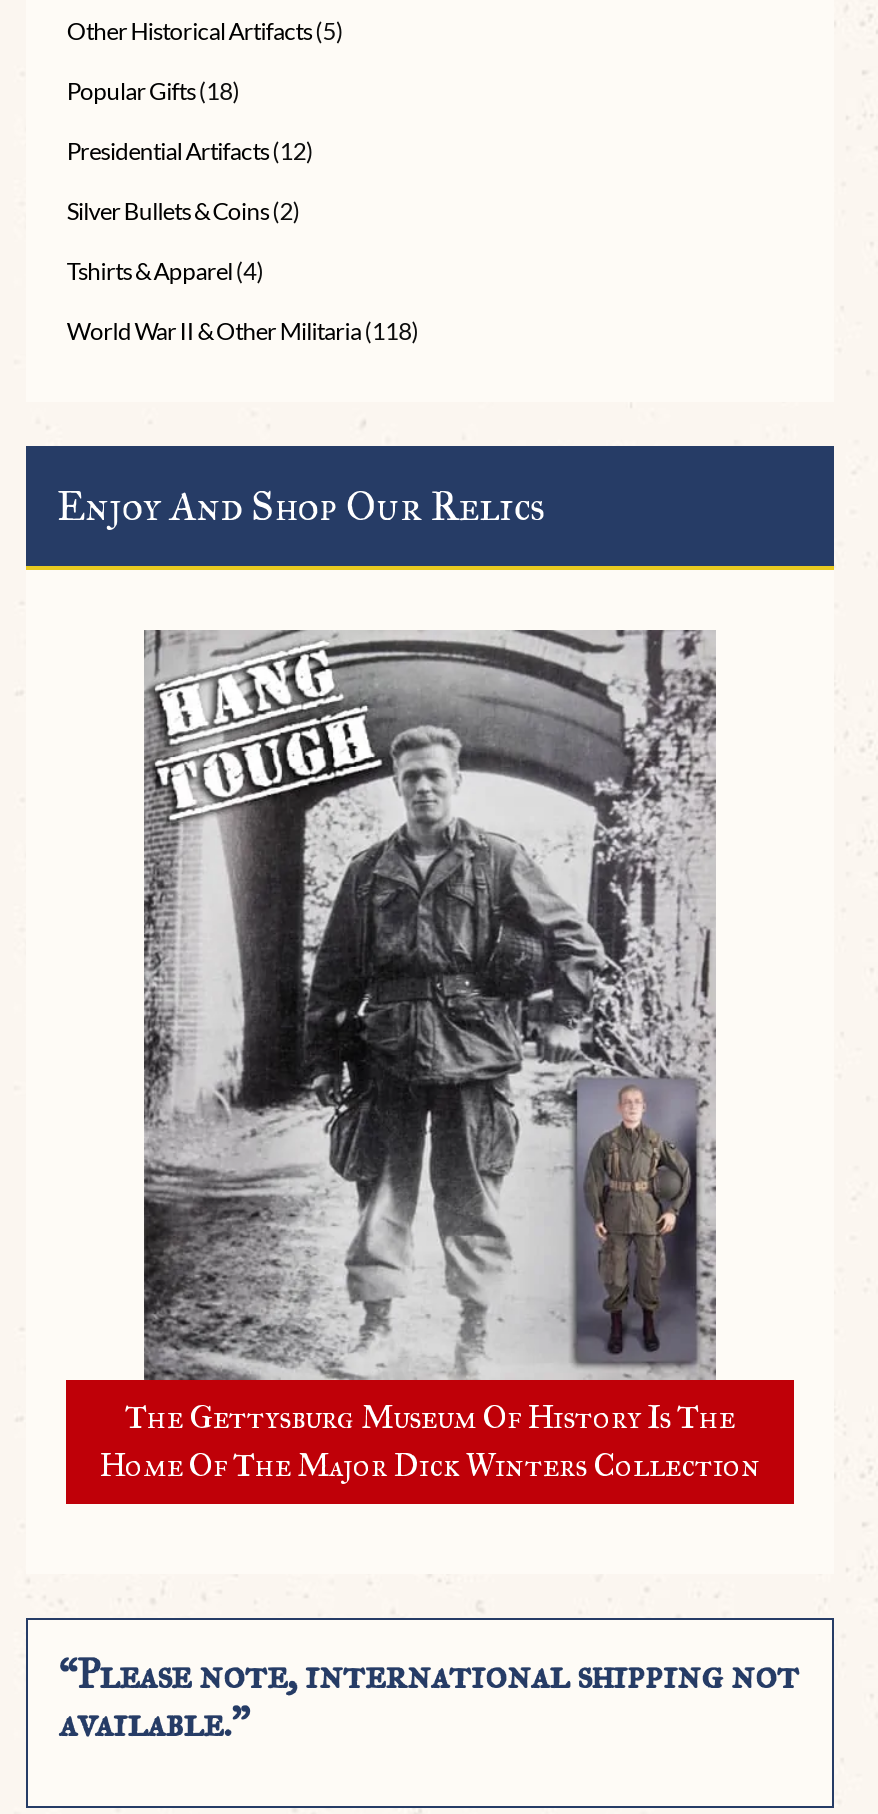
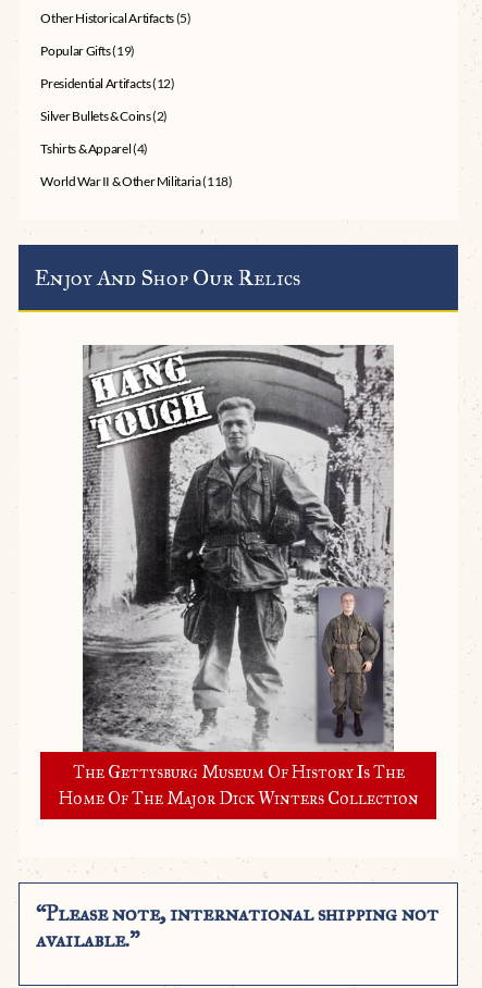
- Popular Gifts (18)
+ Popular Gifts (19)
